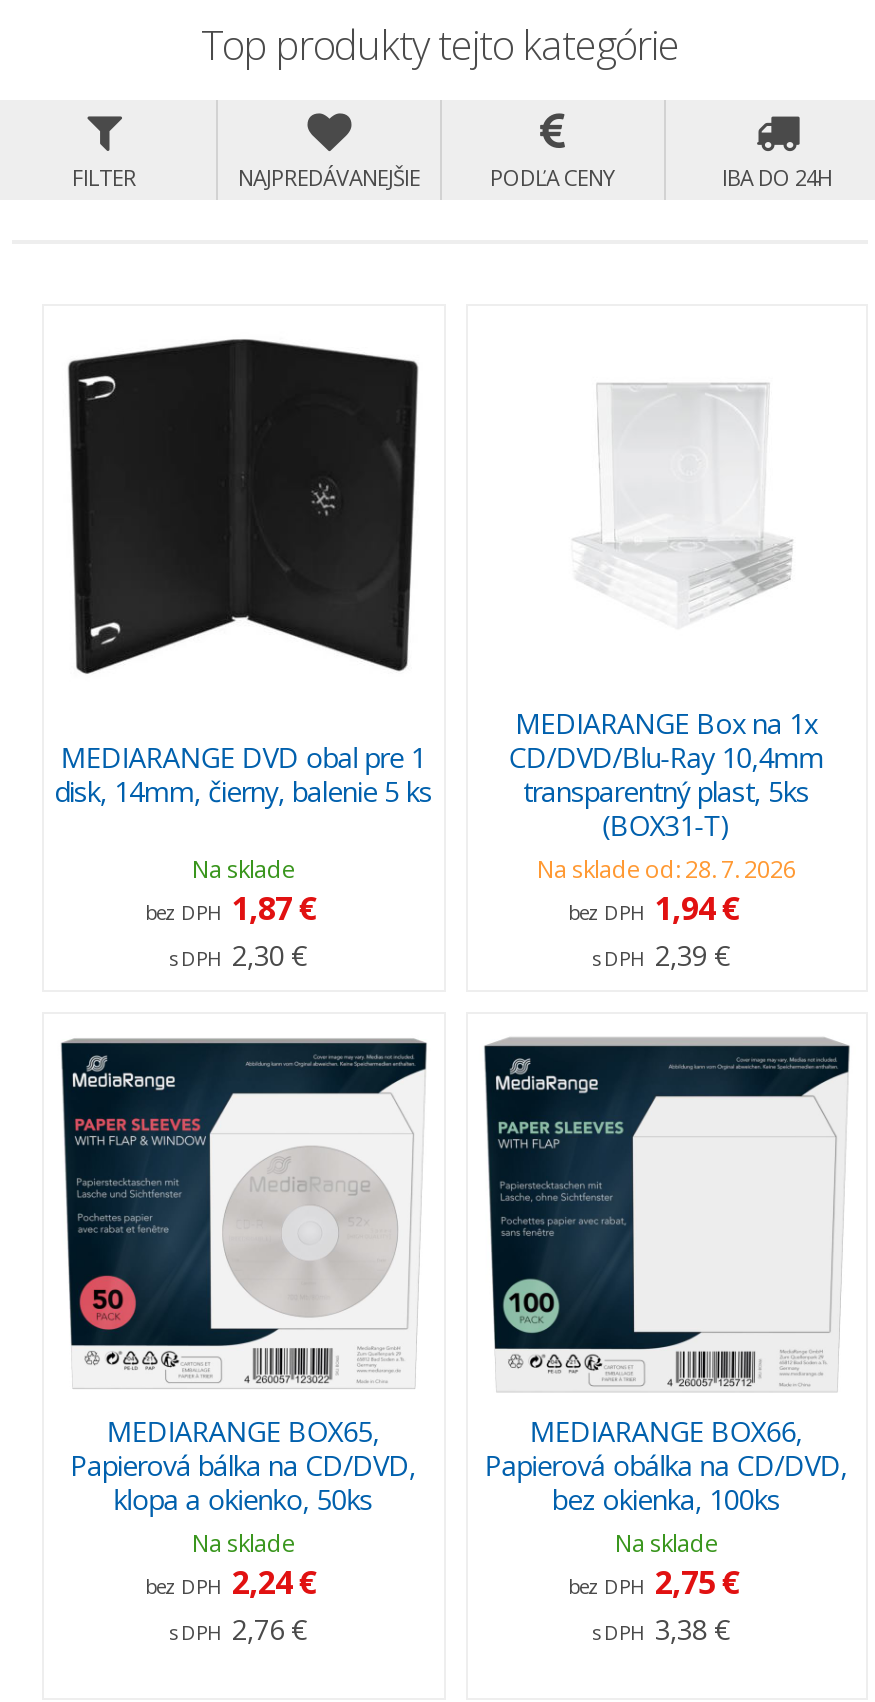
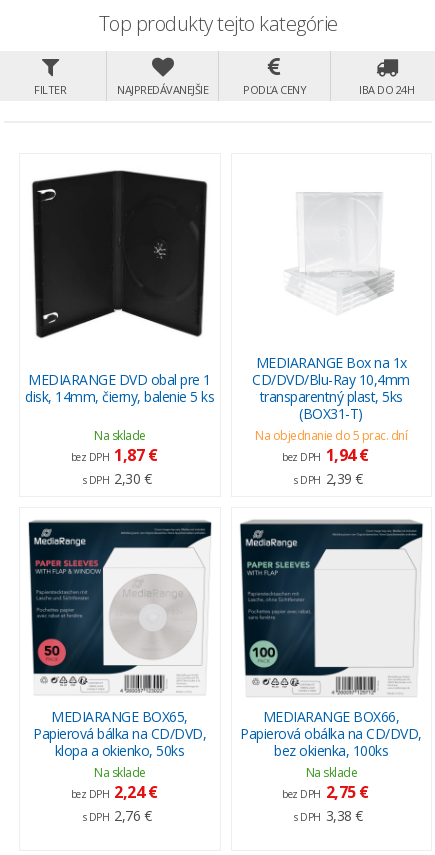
- Na sklade od: 28. 7. 2026
+ Na objednanie do 5 prac. dní
